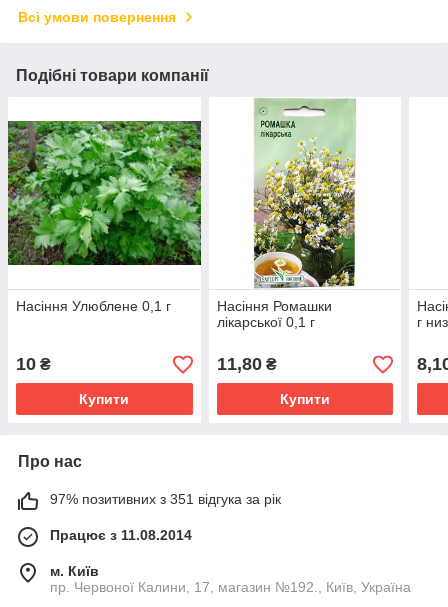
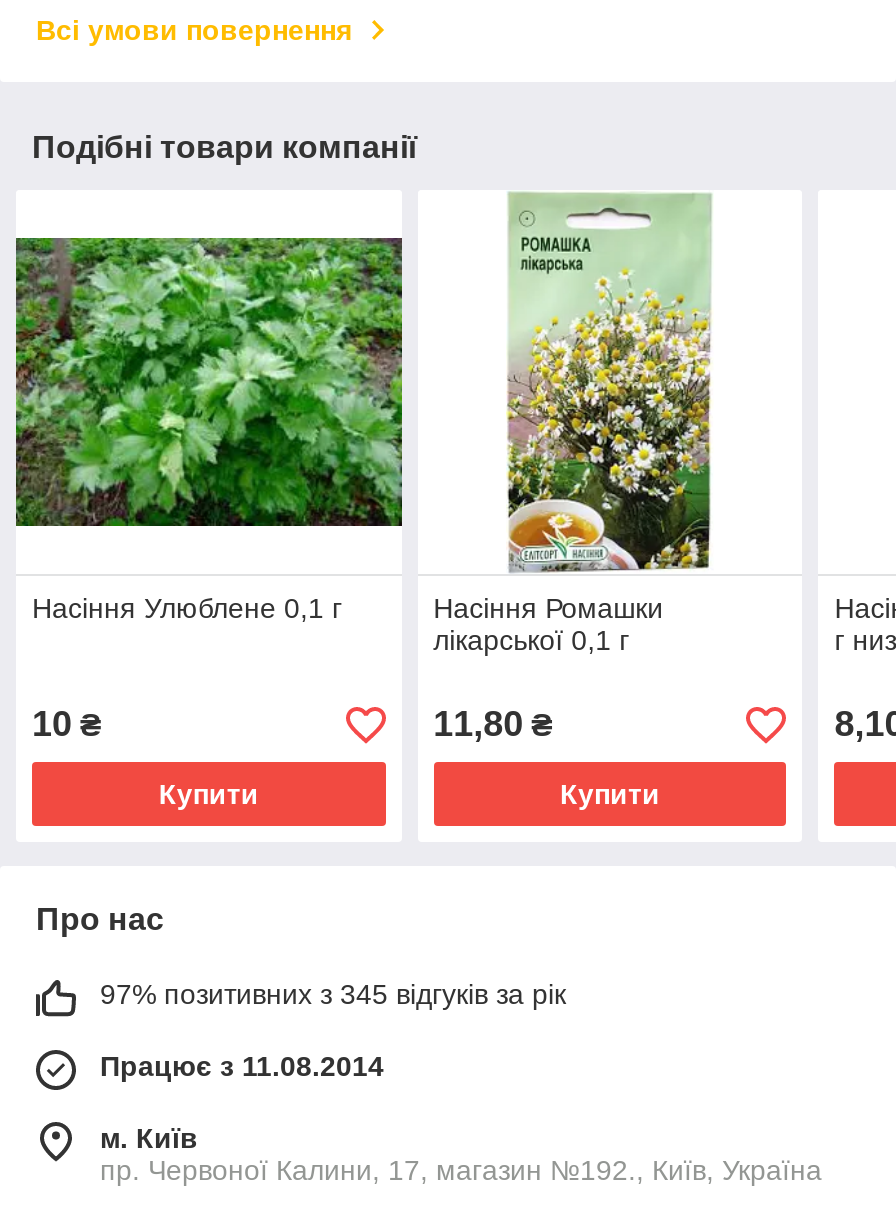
- 97% позитивних з 351 відгука за рік
+ 97% позитивних з 345 відгуків за рік
